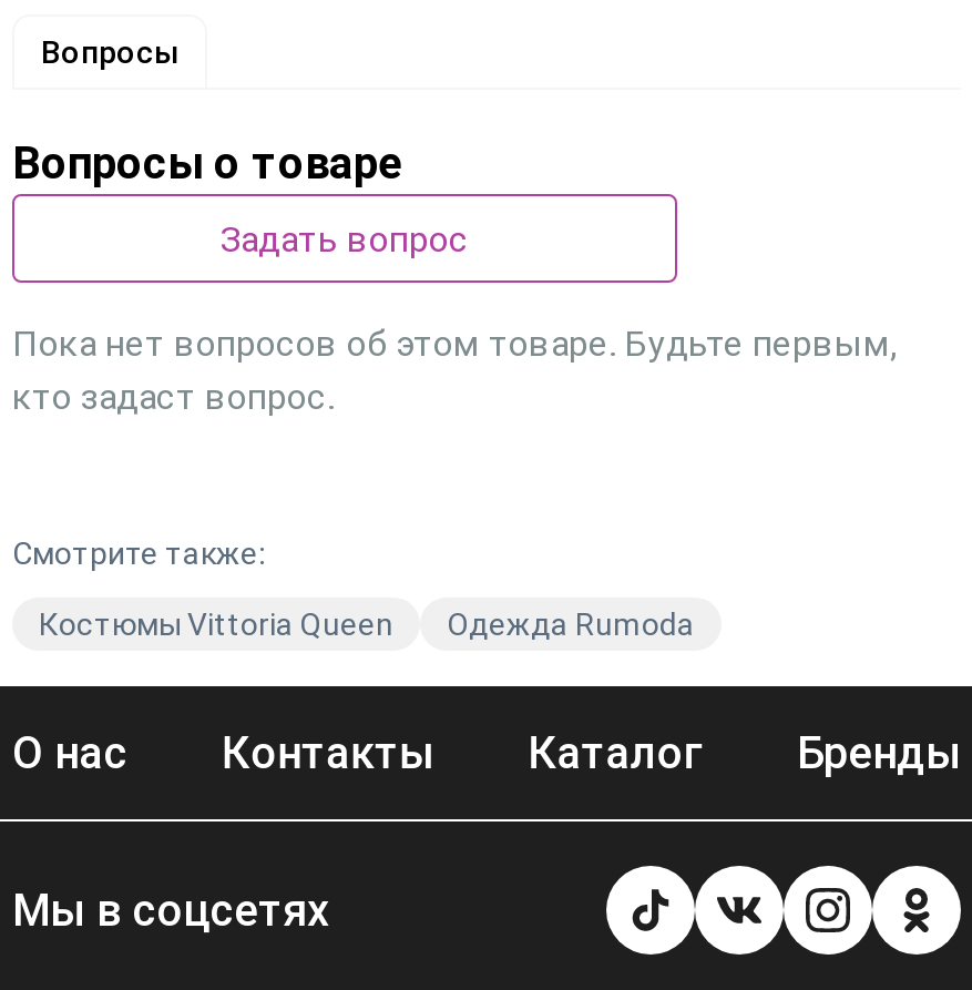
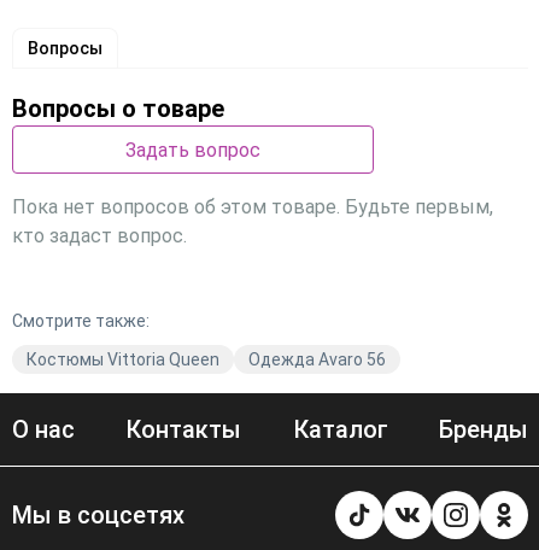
- Одежда Rumoda
+ Одежда Avaro 56
